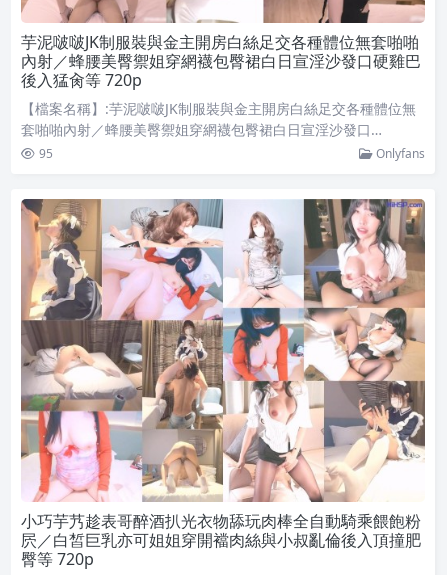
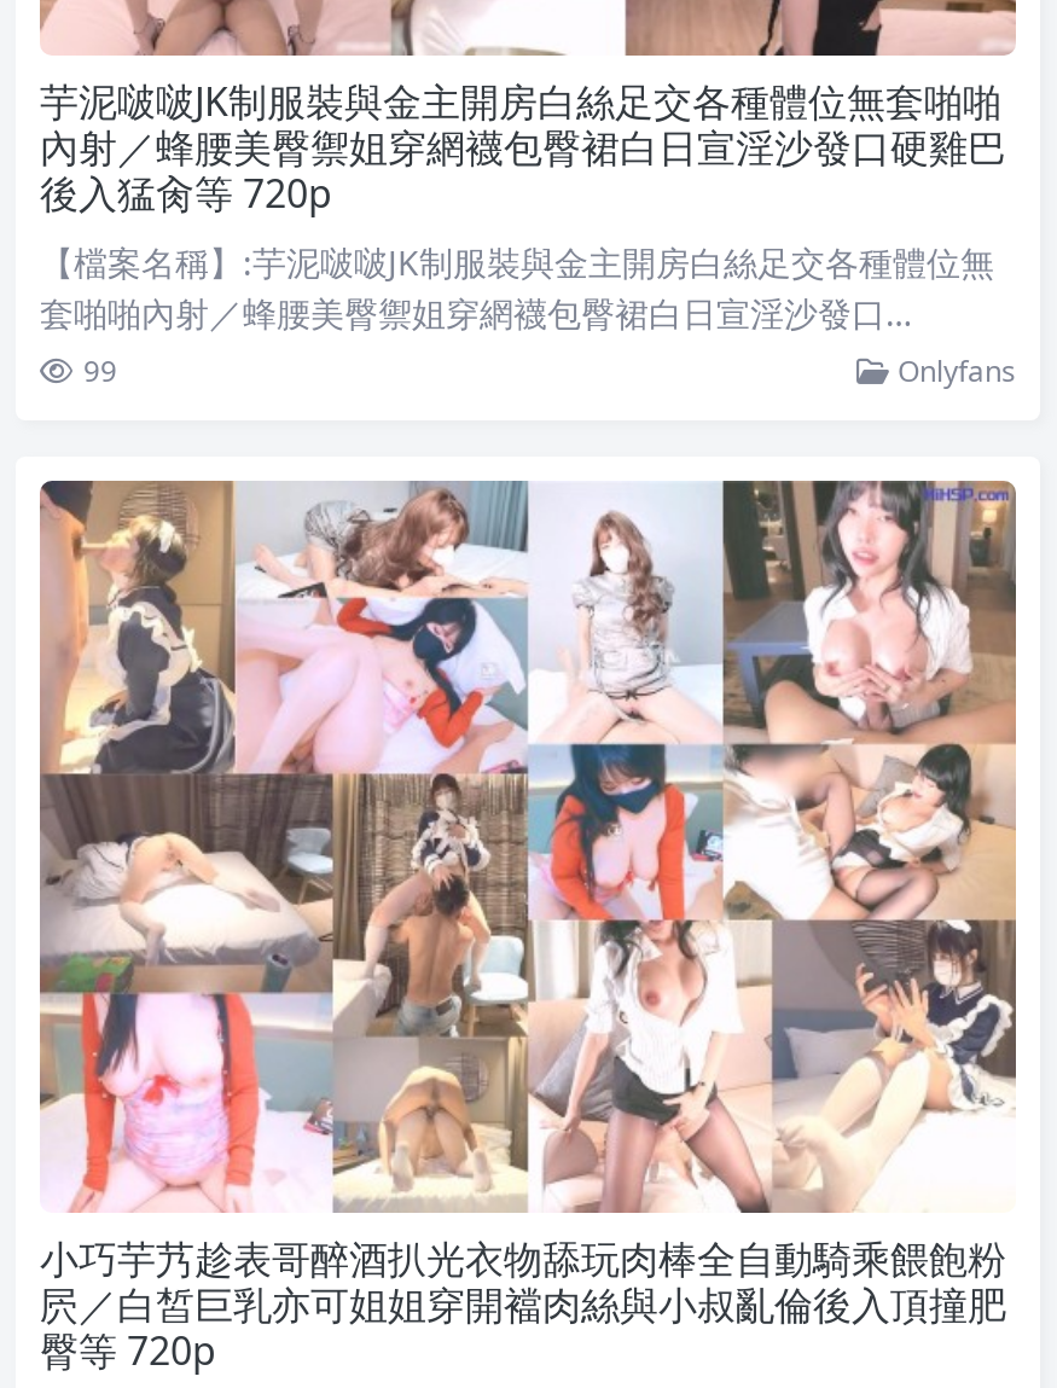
- 95
+ 99
